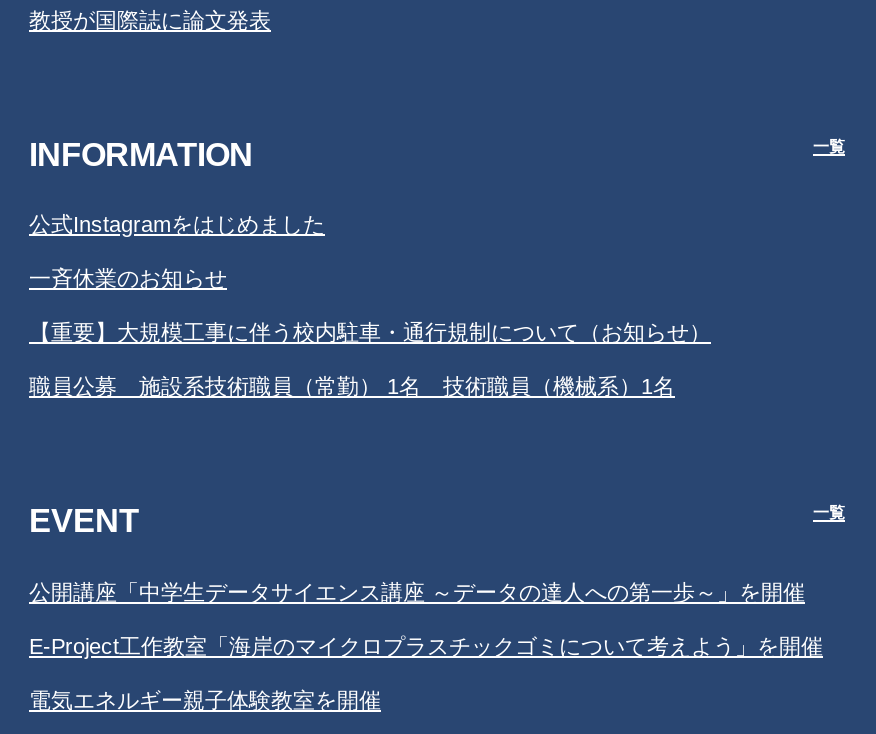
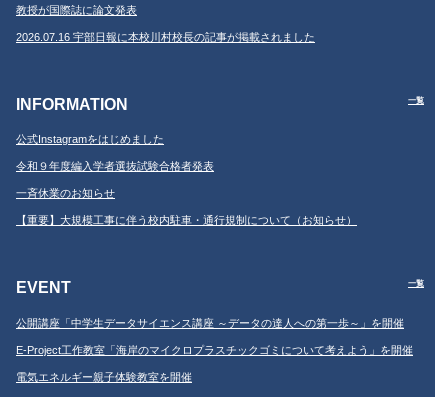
+ 2026.07.16 宇部日報に本校川村校長の記事が掲載されました

+ 令和９年度編入学者選抜試験合格者発表

moved down: 一斉休業のお知らせ | 【重要】大規模工事に伴う校内駐車・通行規制について（お知らせ）

- 職員公募 施設系技術職員（常勤） 1名 技術職員（機械系）1名
